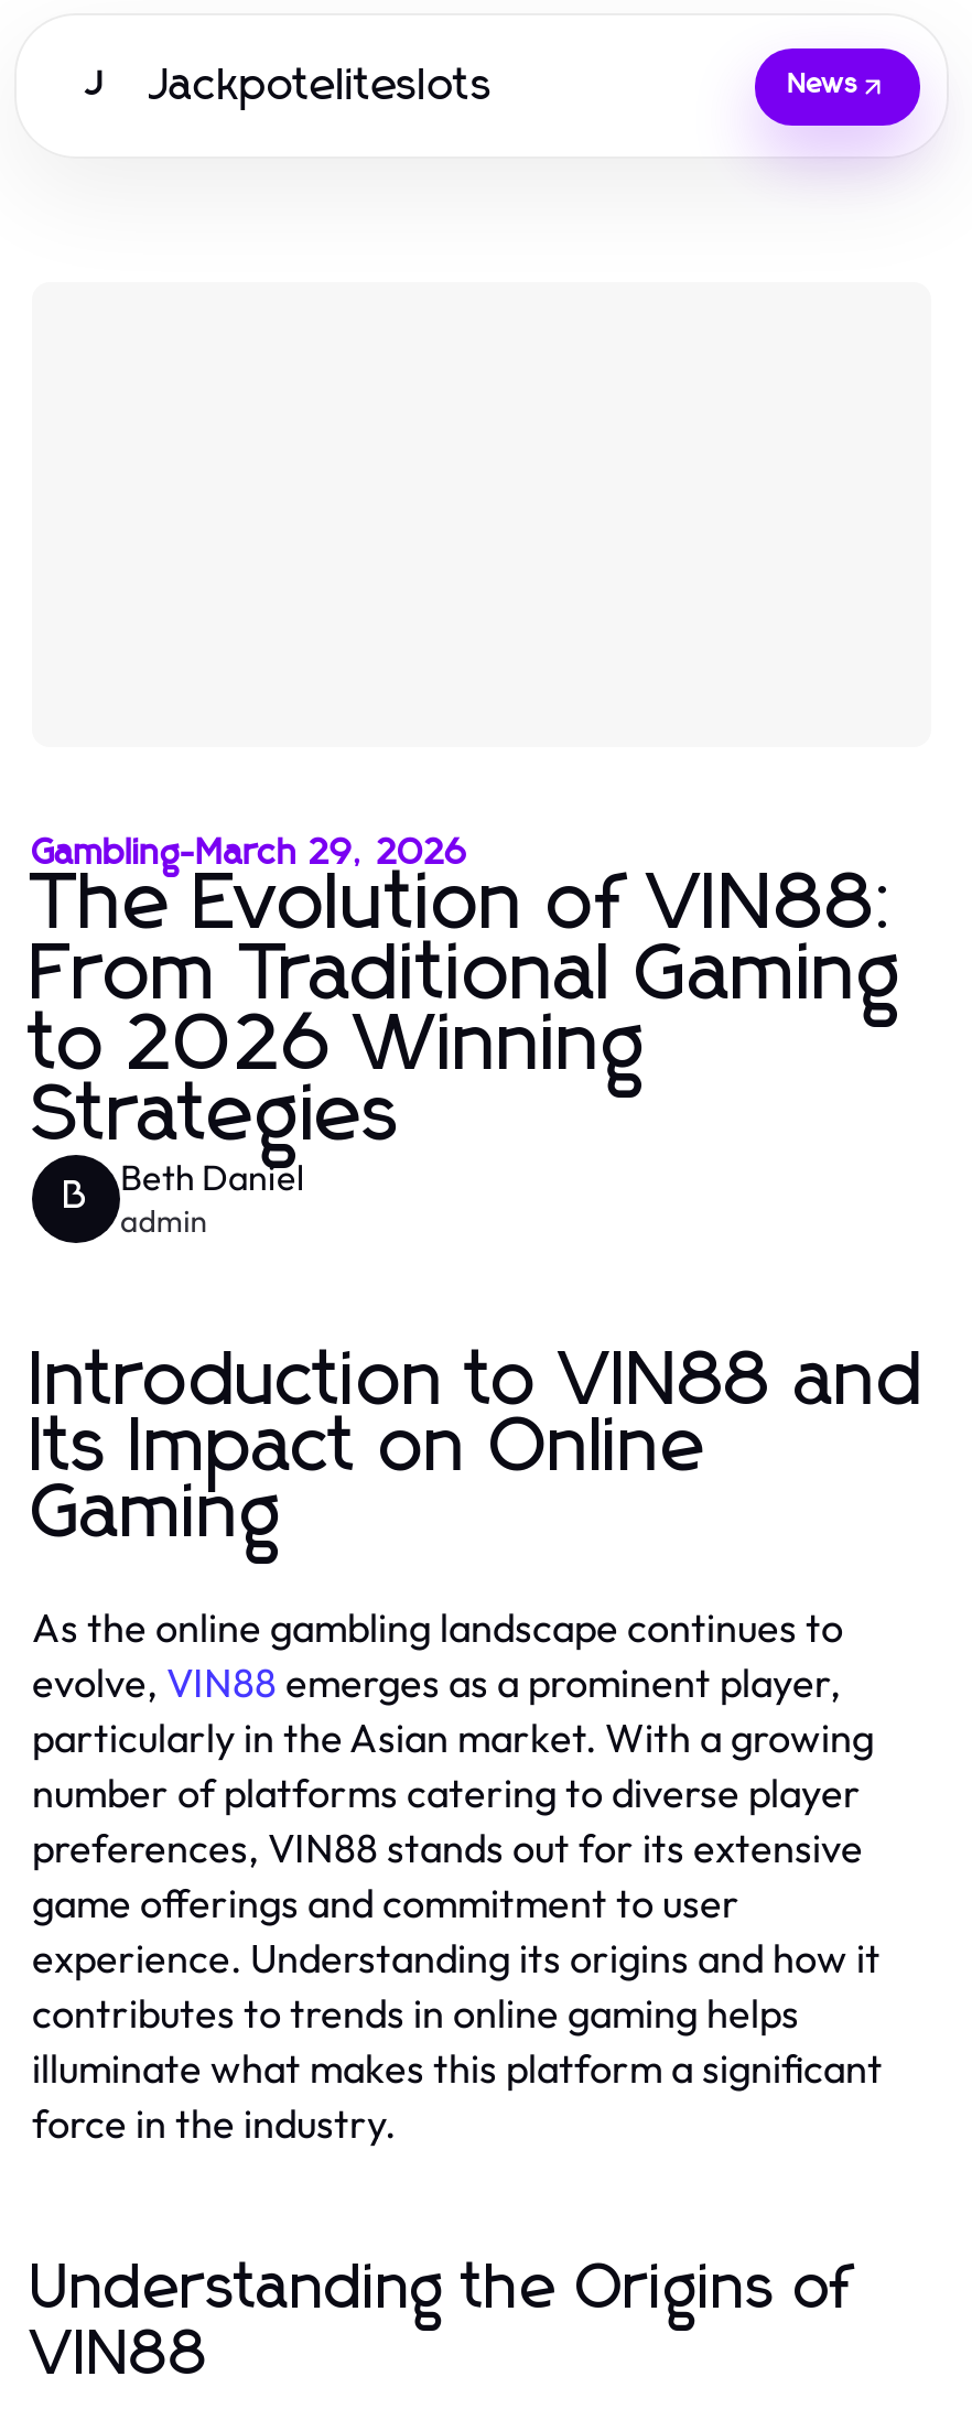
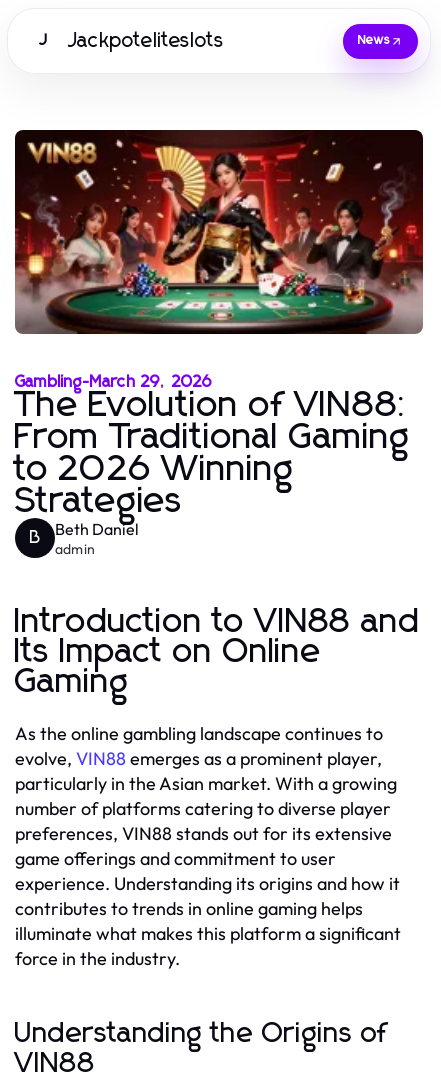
+ [image]
